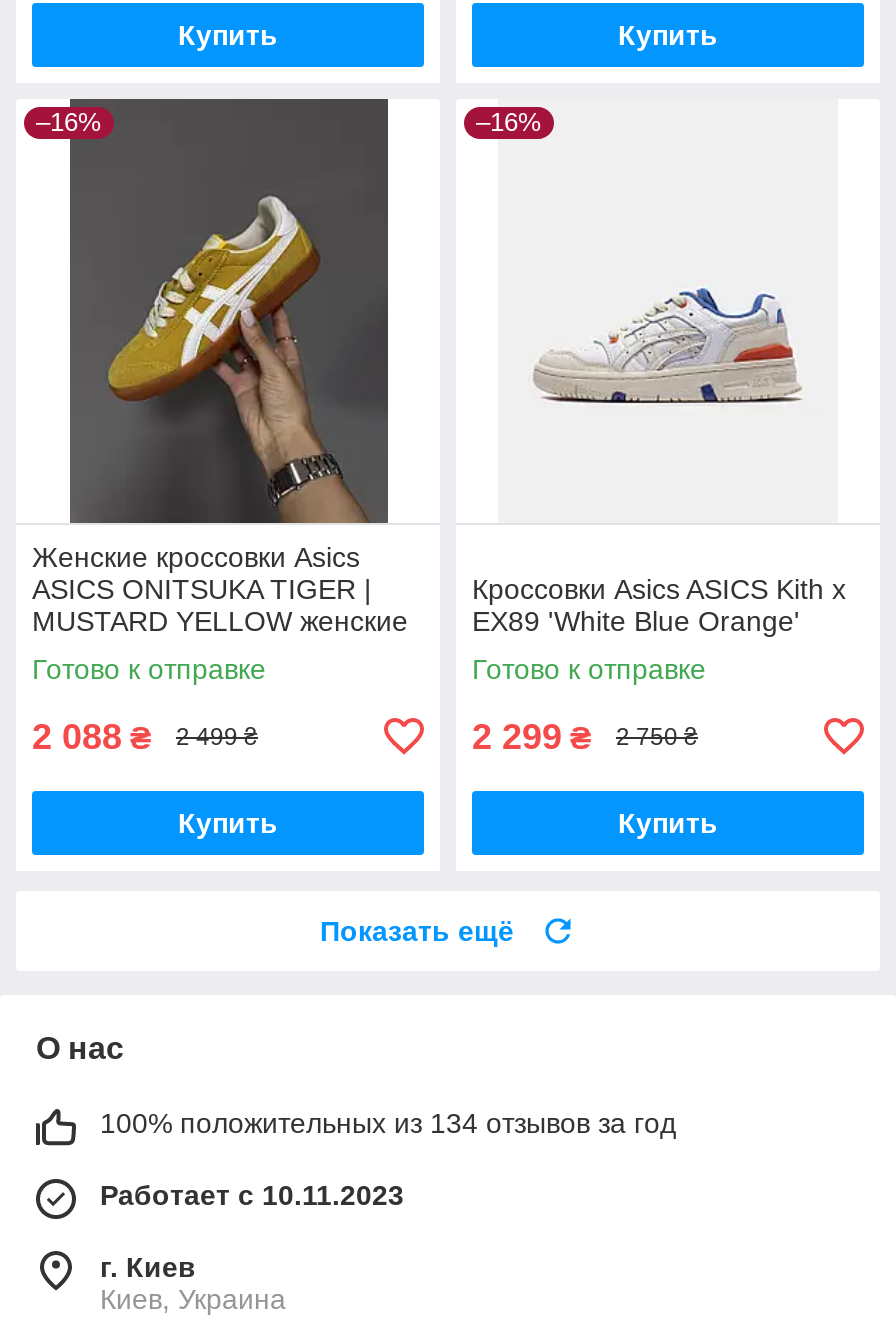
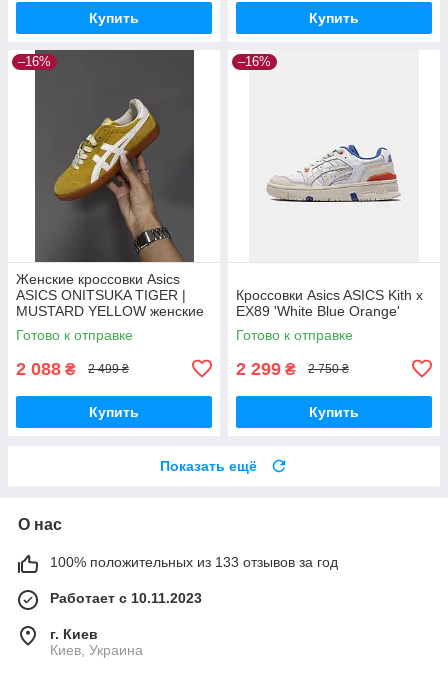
- 100% положительных из 134 отзывов за год
+ 100% положительных из 133 отзывов за год
